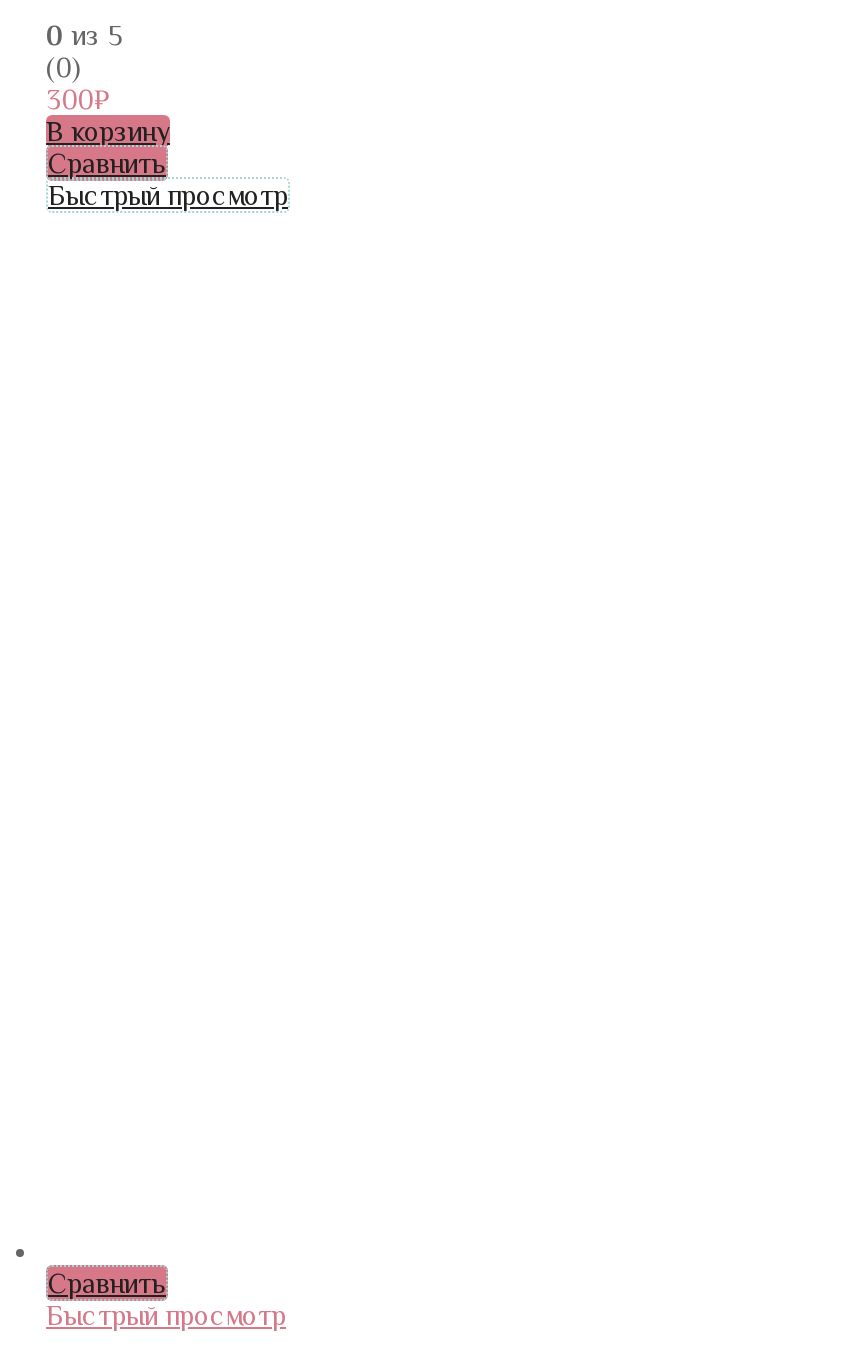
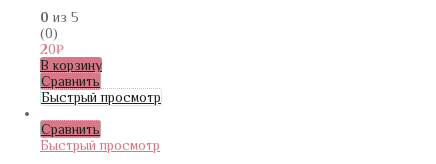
- 300₽
+ 20₽
